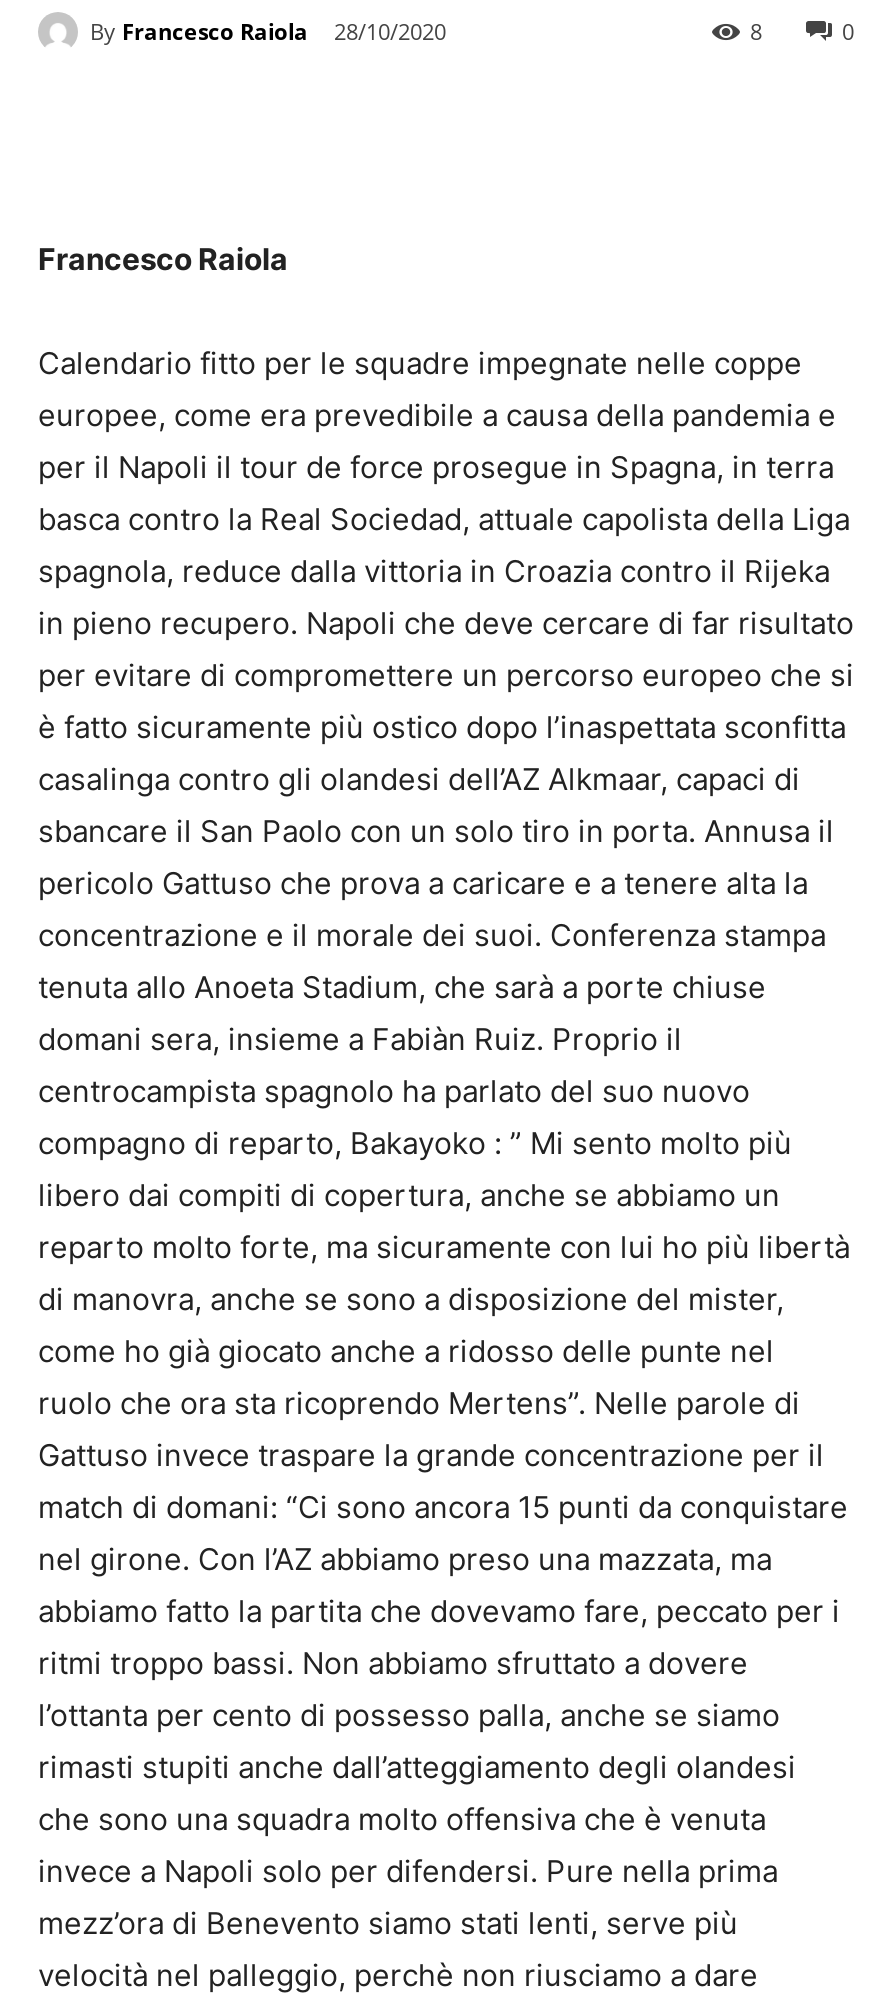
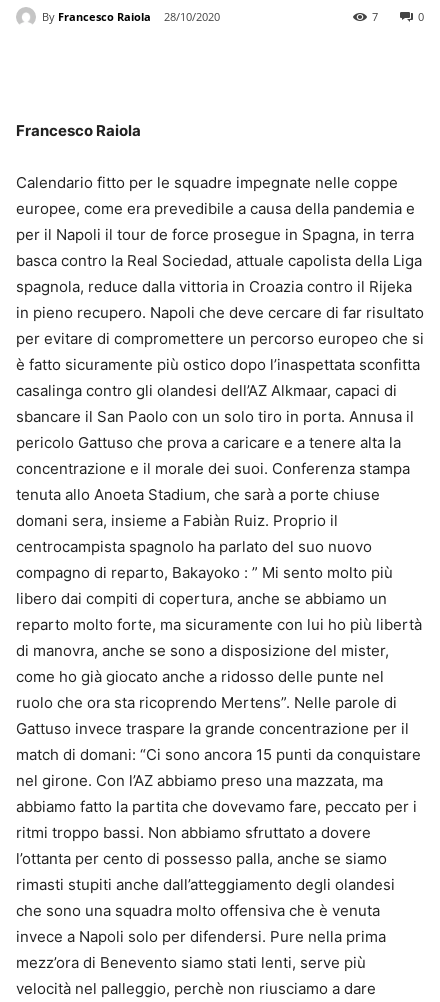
- 8
+ 7
